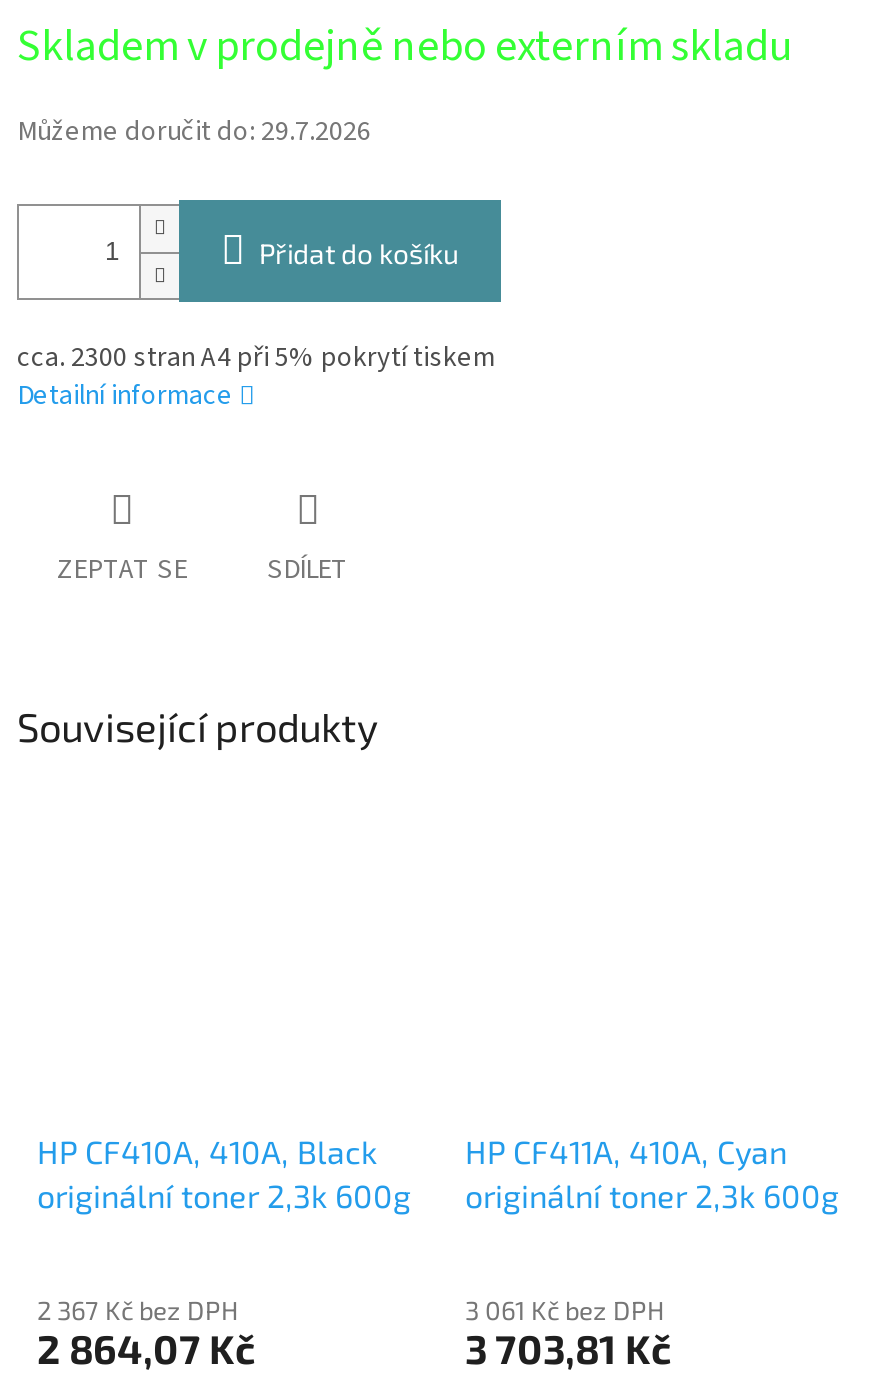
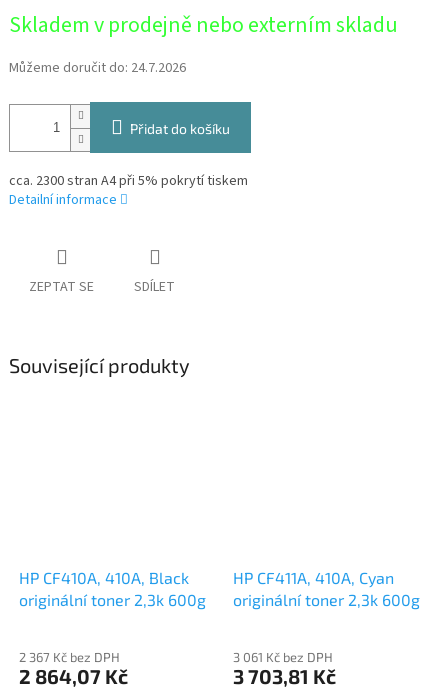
- Můžeme doručit do: 29.7.2026
+ Můžeme doručit do: 24.7.2026
